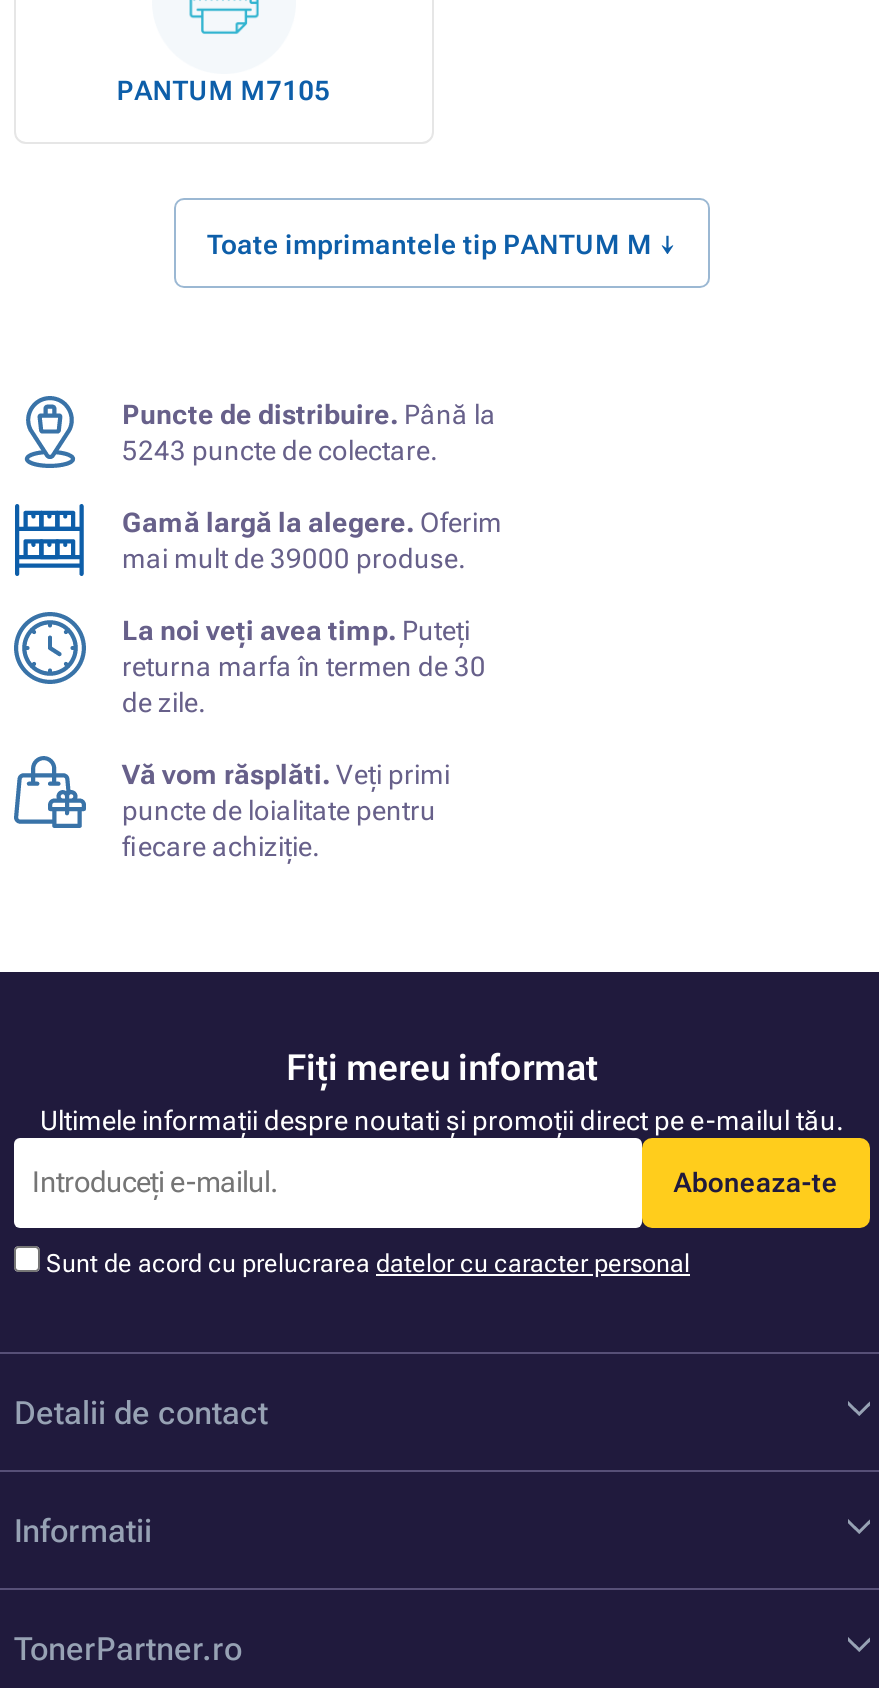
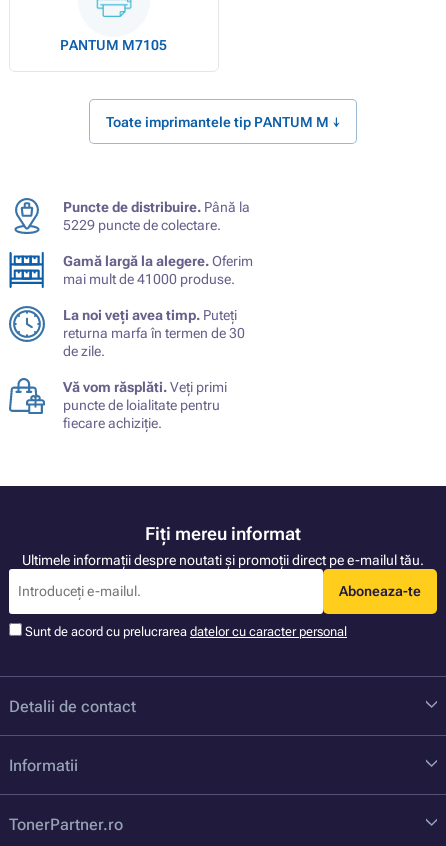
- 5243 puncte de colectare.
+ 5229 puncte de colectare.

- mai mult de 39000 produse.
+ mai mult de 41000 produse.
